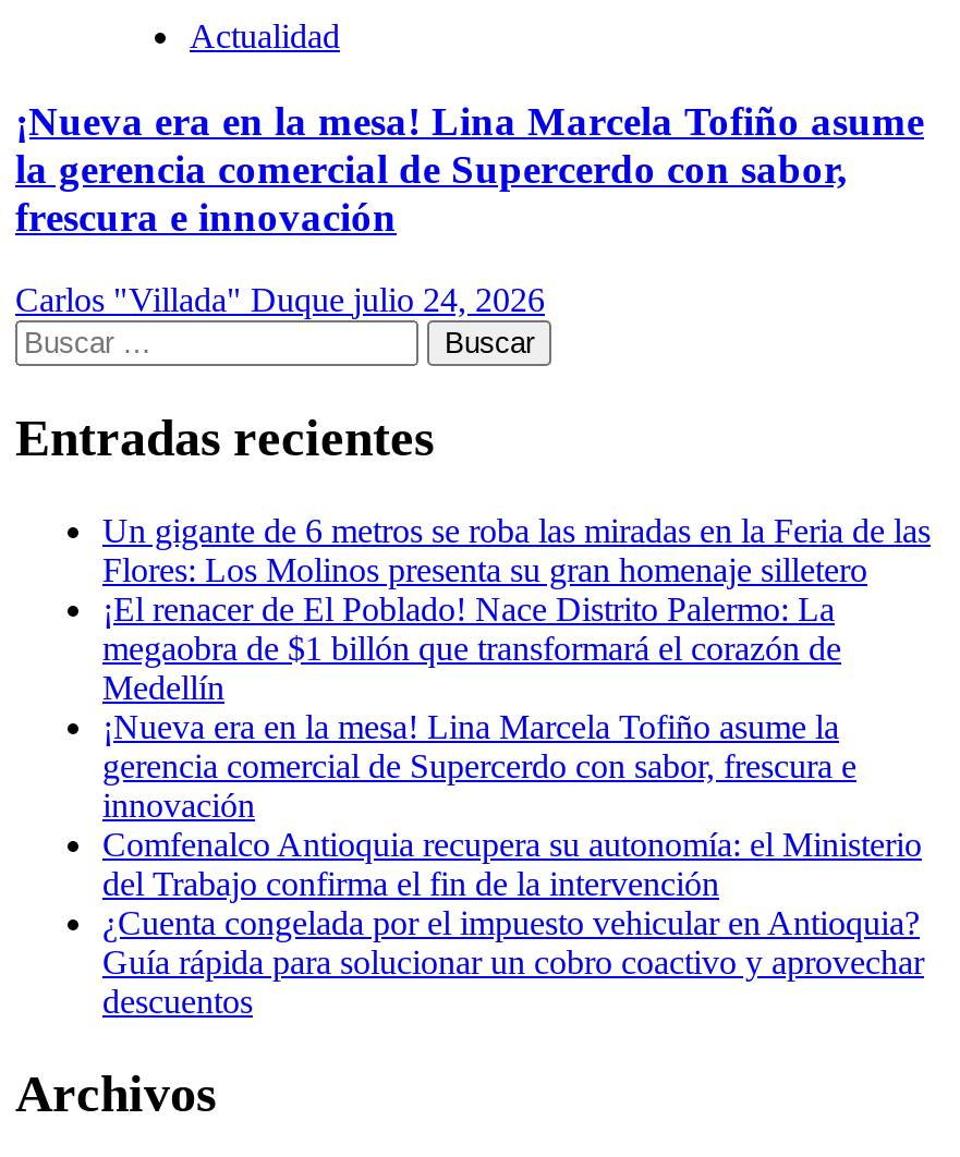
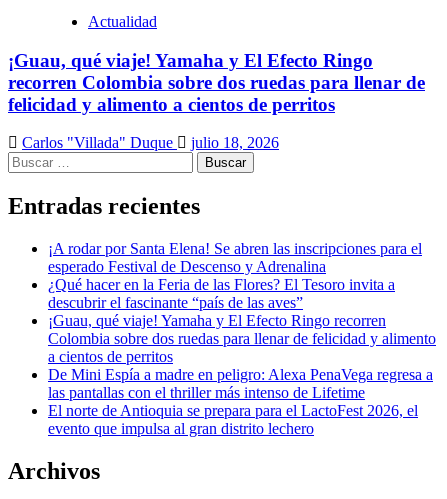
- ¡Nueva era en la mesa! Lina Marcela Tofiño asume
- la gerencia comercial de Supercerdo con sabor,
- frescura e innovación
+ ¡Guau, qué viaje! Yamaha y El Efecto Ringo
+ recorren Colombia sobre dos ruedas para llenar de
+ felicidad y alimento a cientos de perritos

- Carlos "Villada" Duque julio 24, 2026
+ Carlos "Villada" Duque
+ julio 18, 2026

- Un gigante de 6 metros se roba las miradas en la Feria de las
- Flores: Los Molinos presenta su gran homenaje silletero
- ¡El renacer de El Poblado! Nace Distrito Palermo: La
- megaobra de $1 billón que transformará el corazón de
- Medellín
- ¡Nueva era en la mesa! Lina Marcela Tofiño asume la
- gerencia comercial de Supercerdo con sabor, frescura e
- innovación
- Comfenalco Antioquia recupera su autonomía: el Ministerio
- del Trabajo confirma el fin de la intervención
- ¿Cuenta congelada por el impuesto vehicular en Antioquia?
- Guía rápida para solucionar un cobro coactivo y aprovechar
- descuentos
+ ¡A rodar por Santa Elena! Se abren las inscripciones para el
+ esperado Festival de Descenso y Adrenalina
+ ¿Qué hacer en la Feria de las Flores? El Tesoro invita a
+ descubrir el fascinante “país de las aves”
+ ¡Guau, qué viaje! Yamaha y El Efecto Ringo recorren
+ Colombia sobre dos ruedas para llenar de felicidad y alimento
+ a cientos de perritos
+ De Mini Espía a madre en peligro: Alexa PenaVega regresa a
+ las pantallas con el thriller más intenso de Lifetime
+ El norte de Antioquia se prepara para el LactoFest 2026, el
+ evento que impulsa al gran distrito lechero
